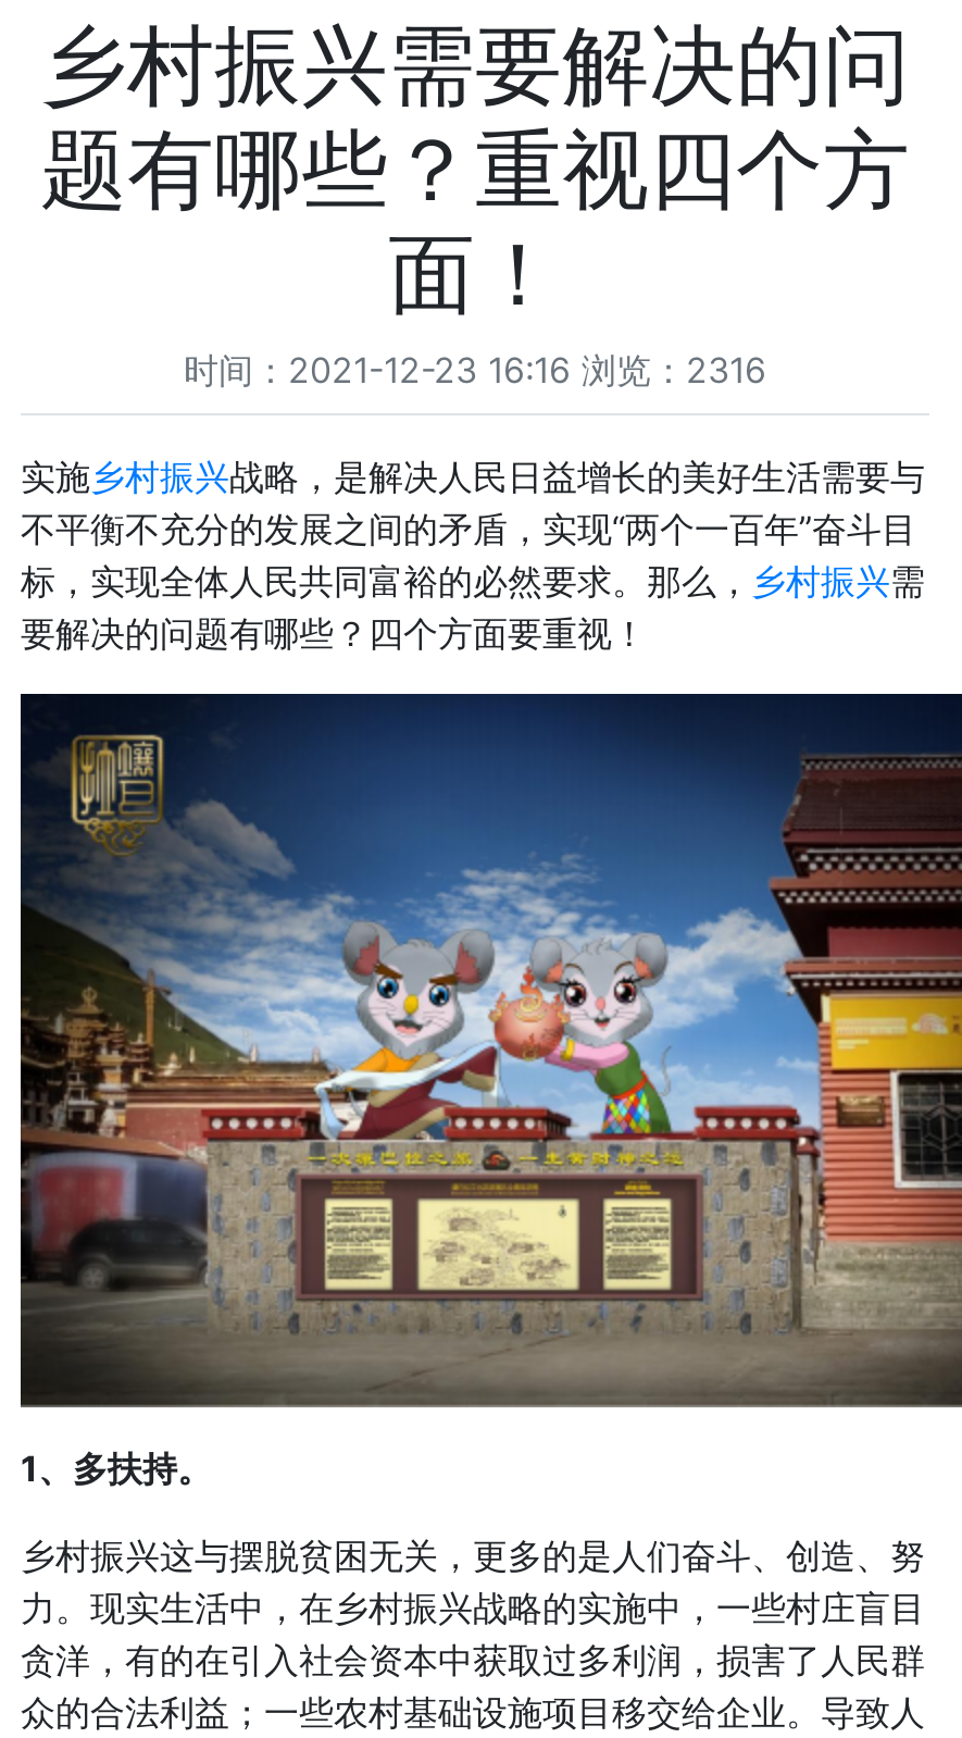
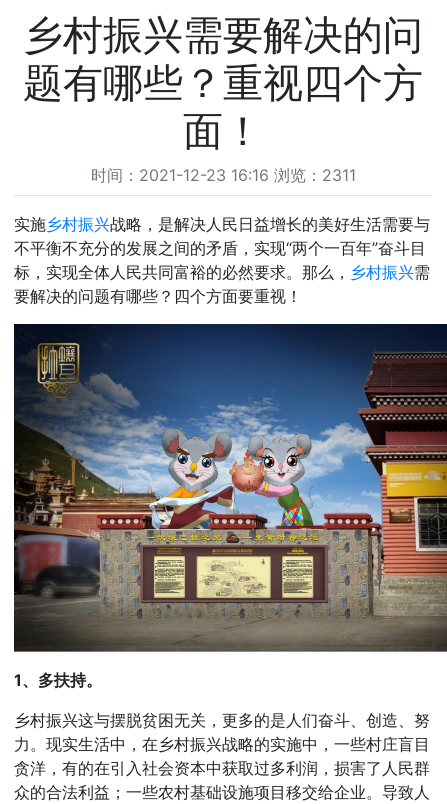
- 时间：2021-12-23 16:16 浏览：2316
+ 时间：2021-12-23 16:16 浏览：2311
